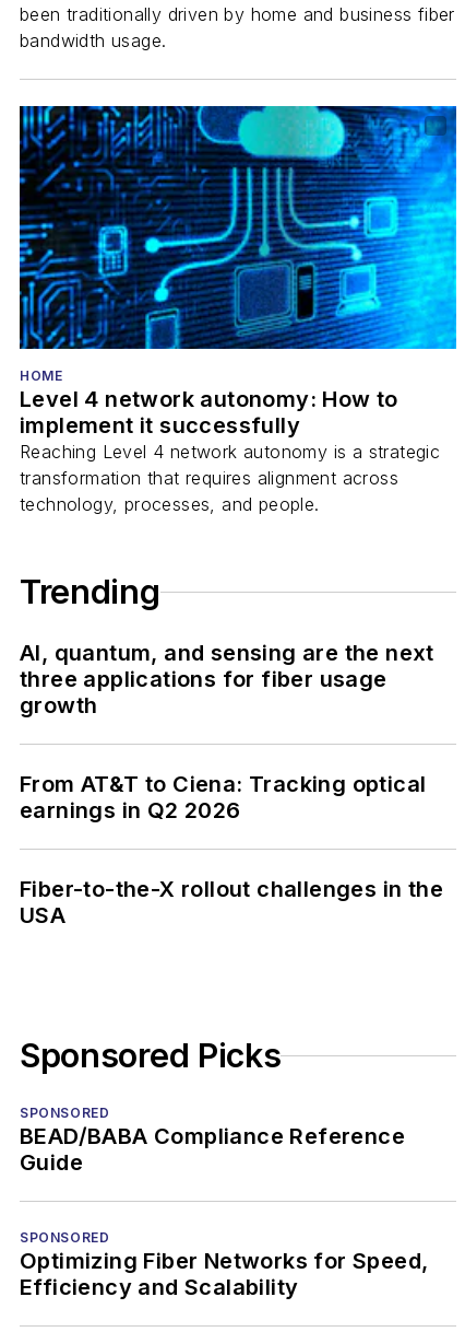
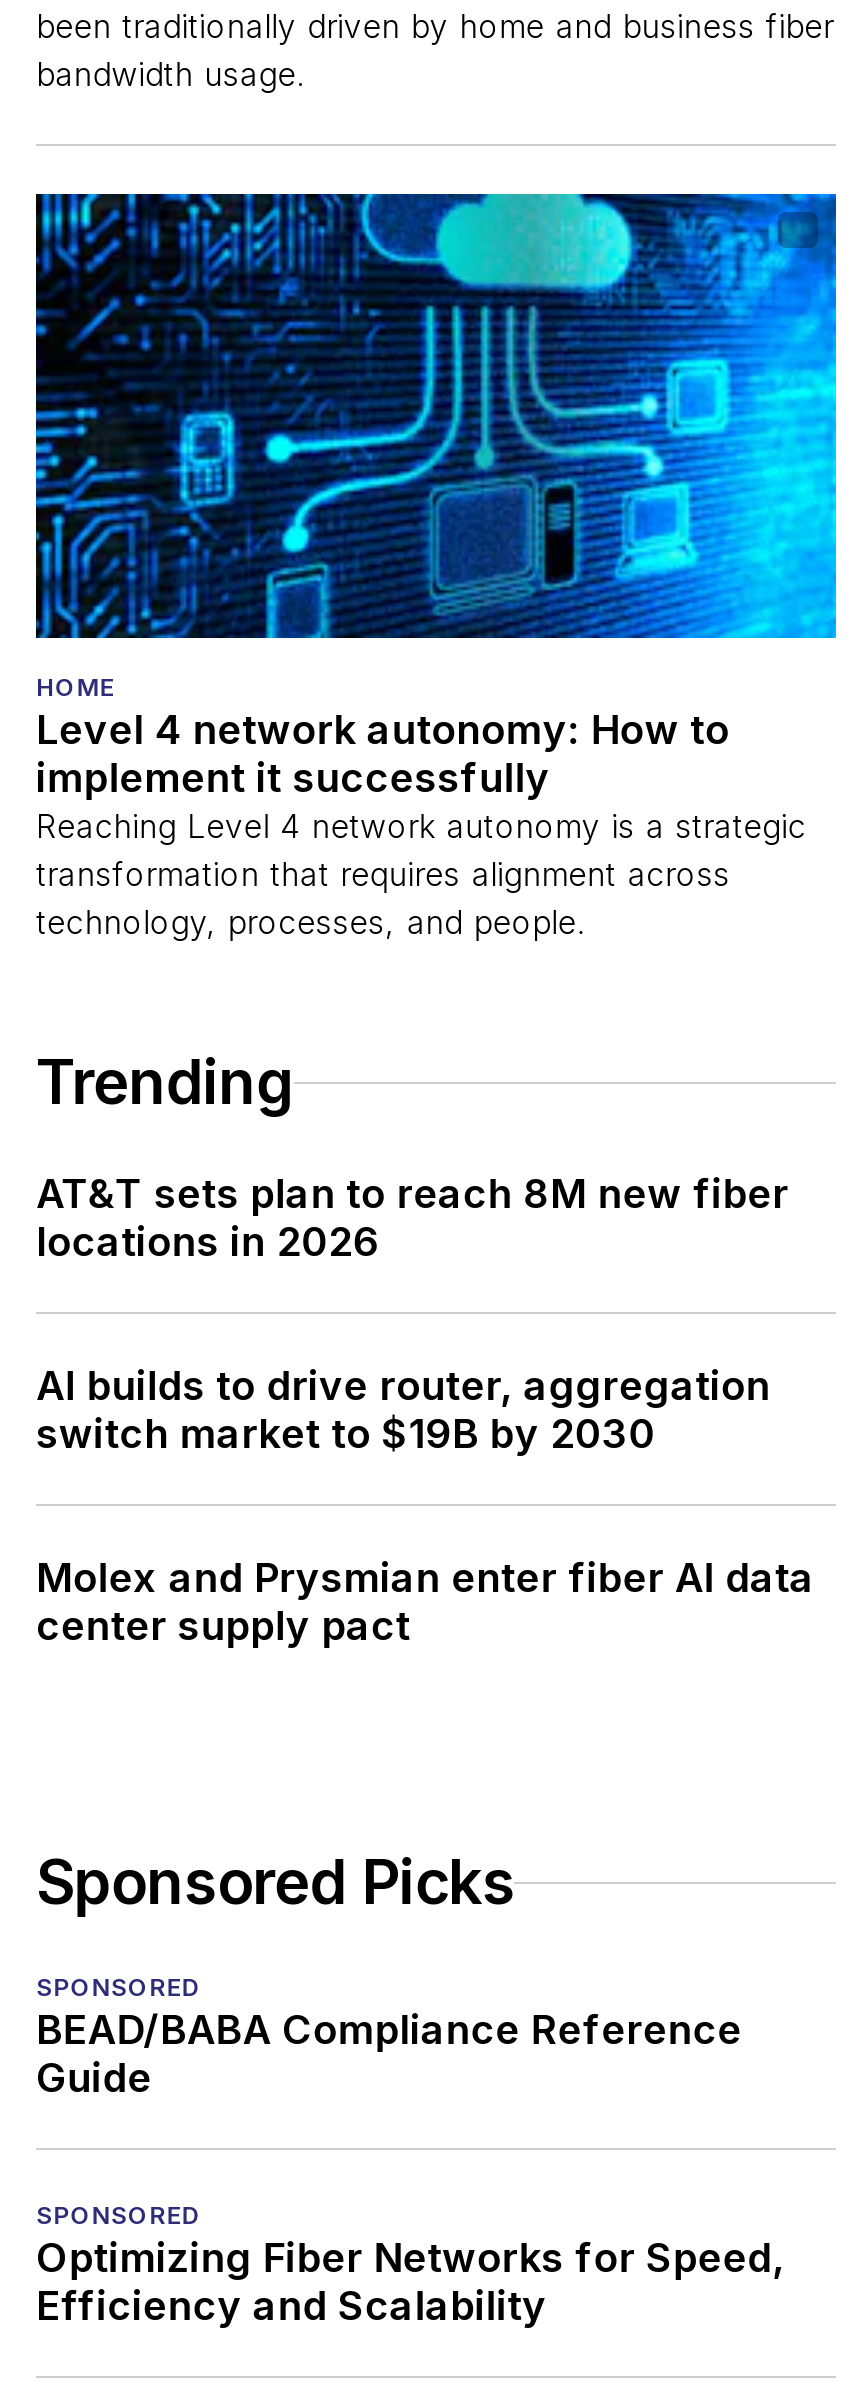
- AI, quantum, and sensing are the next
- three applications for fiber usage
- growth
+ AT&T sets plan to reach 8M new fiber
+ locations in 2026

- From AT&T to Ciena: Tracking optical
- earnings in Q2 2026
+ AI builds to drive router, aggregation
+ switch market to $19B by 2030

- Fiber-to-the-X rollout challenges in the
- USA
+ Molex and Prysmian enter fiber AI data
+ center supply pact
